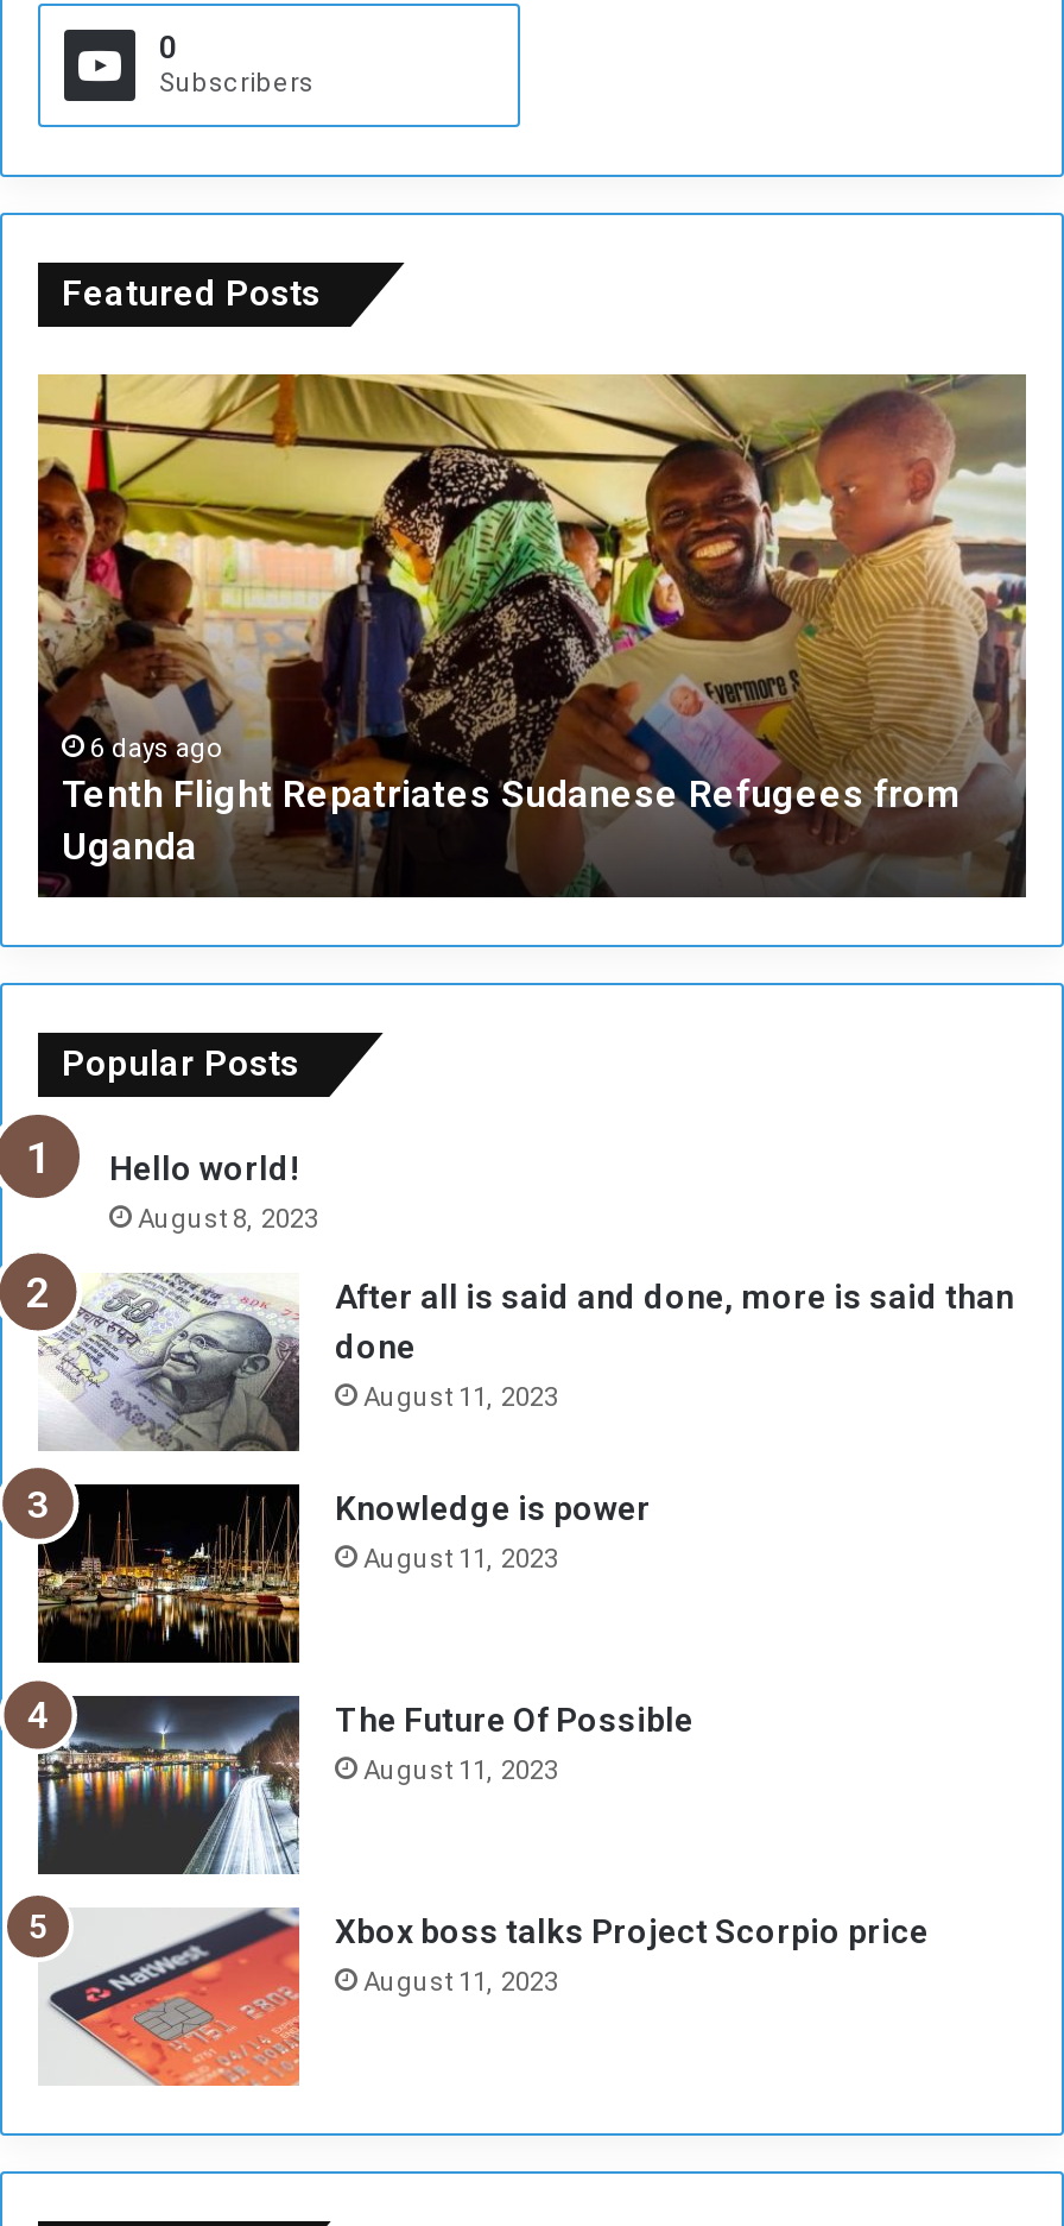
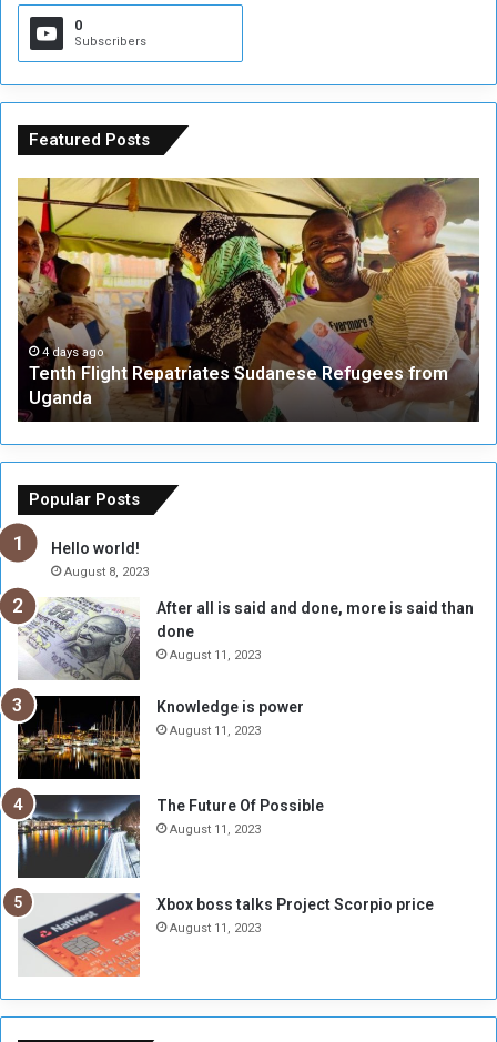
- 6 days ago
+ 4 days ago
